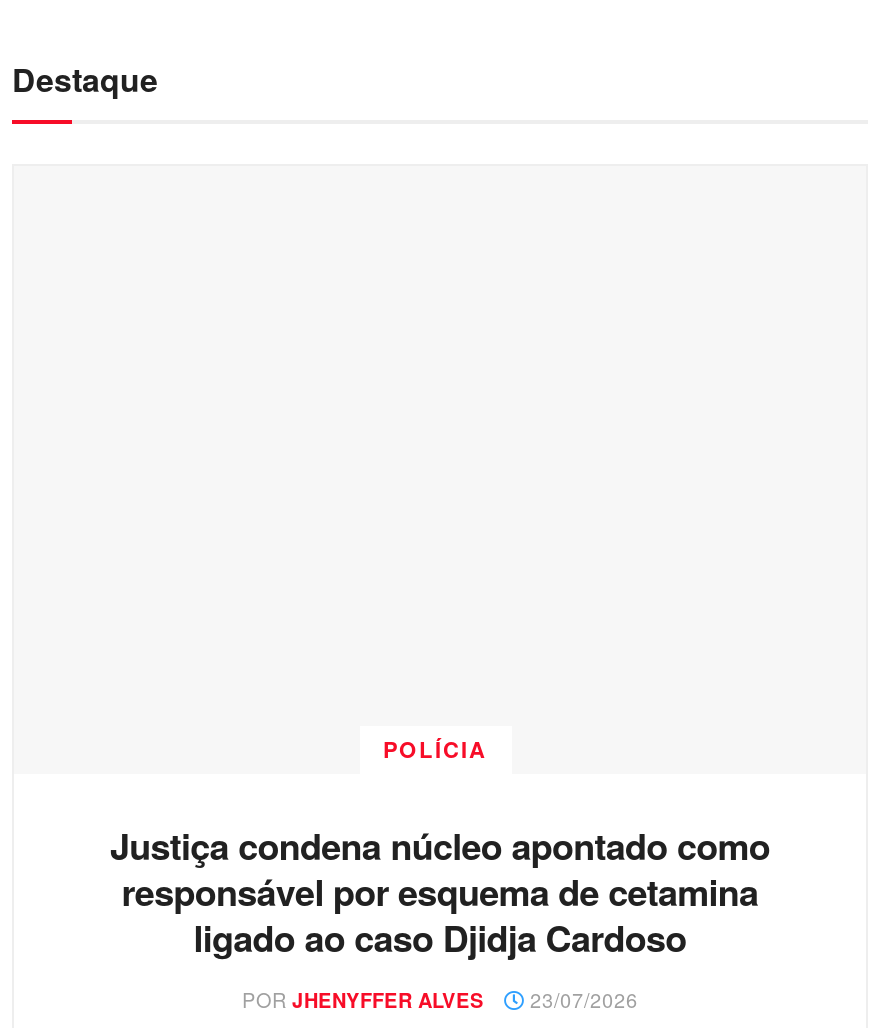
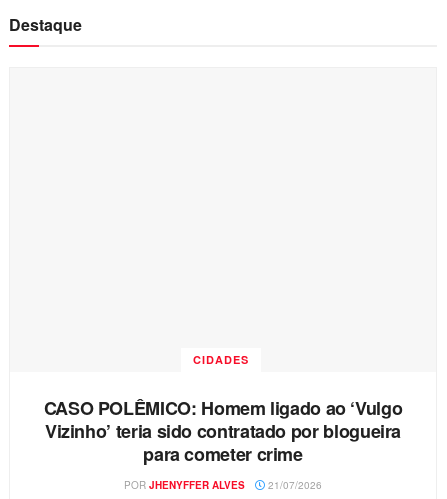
- POLÍCIA
+ CIDADES

- Justiça condena núcleo apontado como
- responsável por esquema de cetamina
- ligado ao caso Djidja Cardoso
+ CASO POLÊMICO: Homem ligado ao ‘Vulgo
+ Vizinho’ teria sido contratado por blogueira
+ para cometer crime

- POR JHENYFFER ALVES 23/07/2026
+ POR JHENYFFER ALVES 21/07/2026
